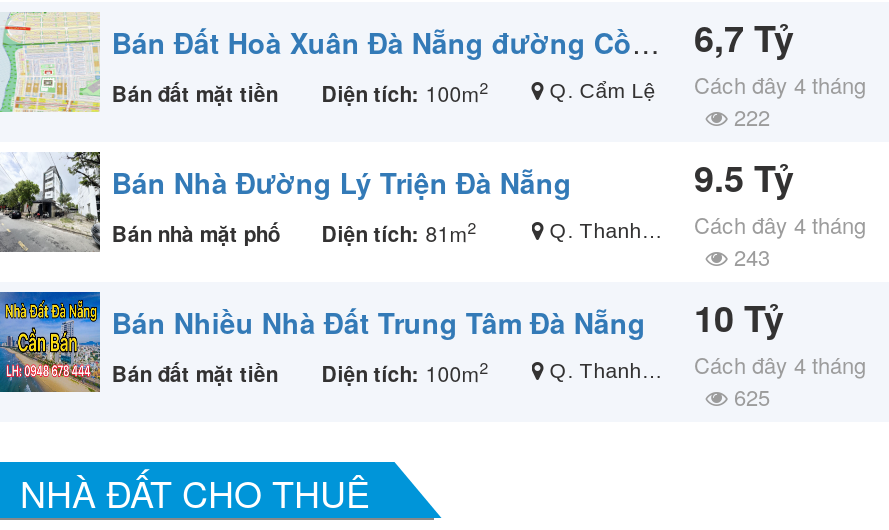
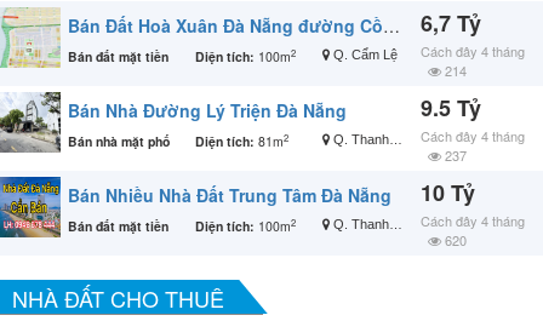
- 222
+ 214

- 243
+ 237

- 625
+ 620
